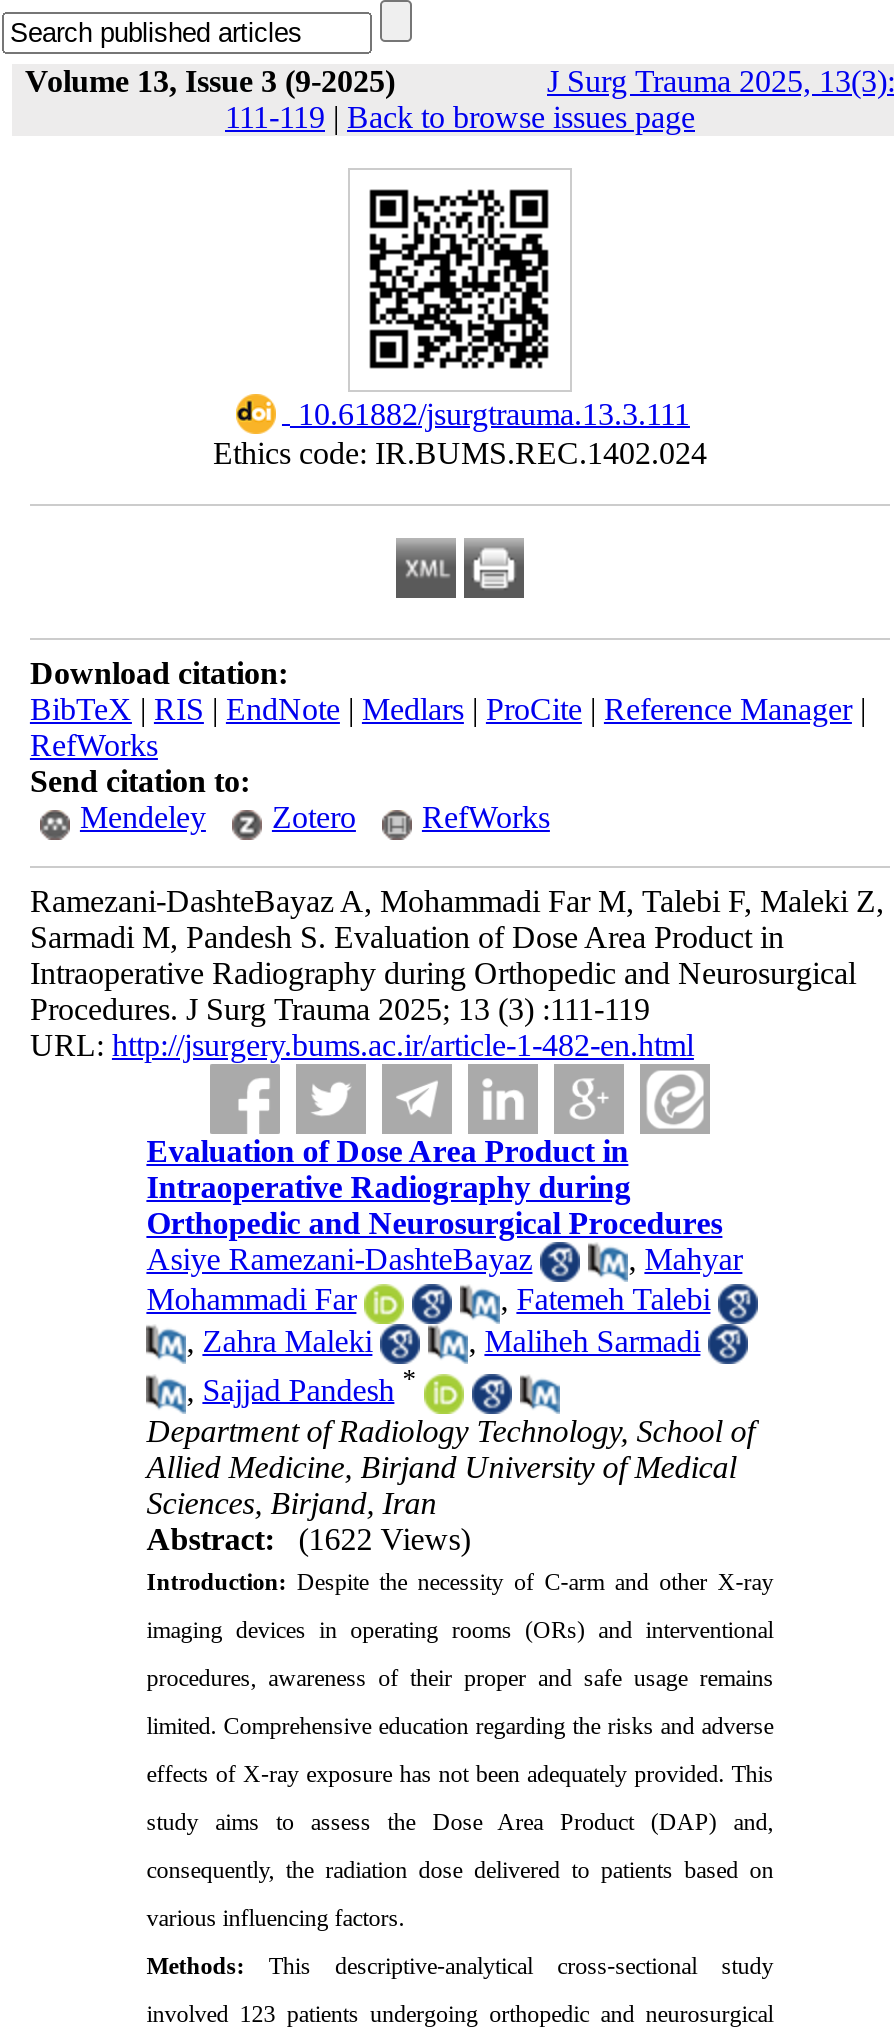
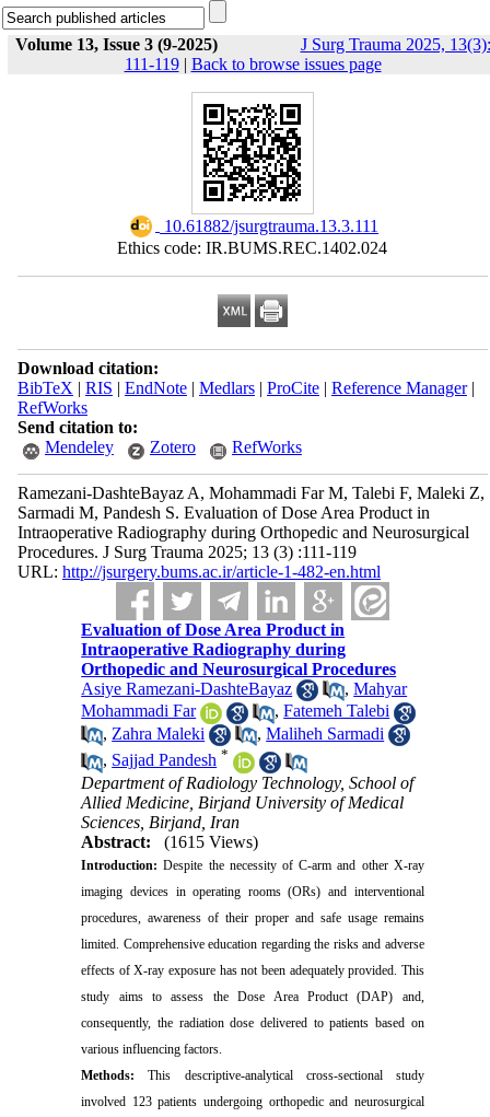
- Abstract: (1622 Views)
+ Abstract: (1615 Views)
